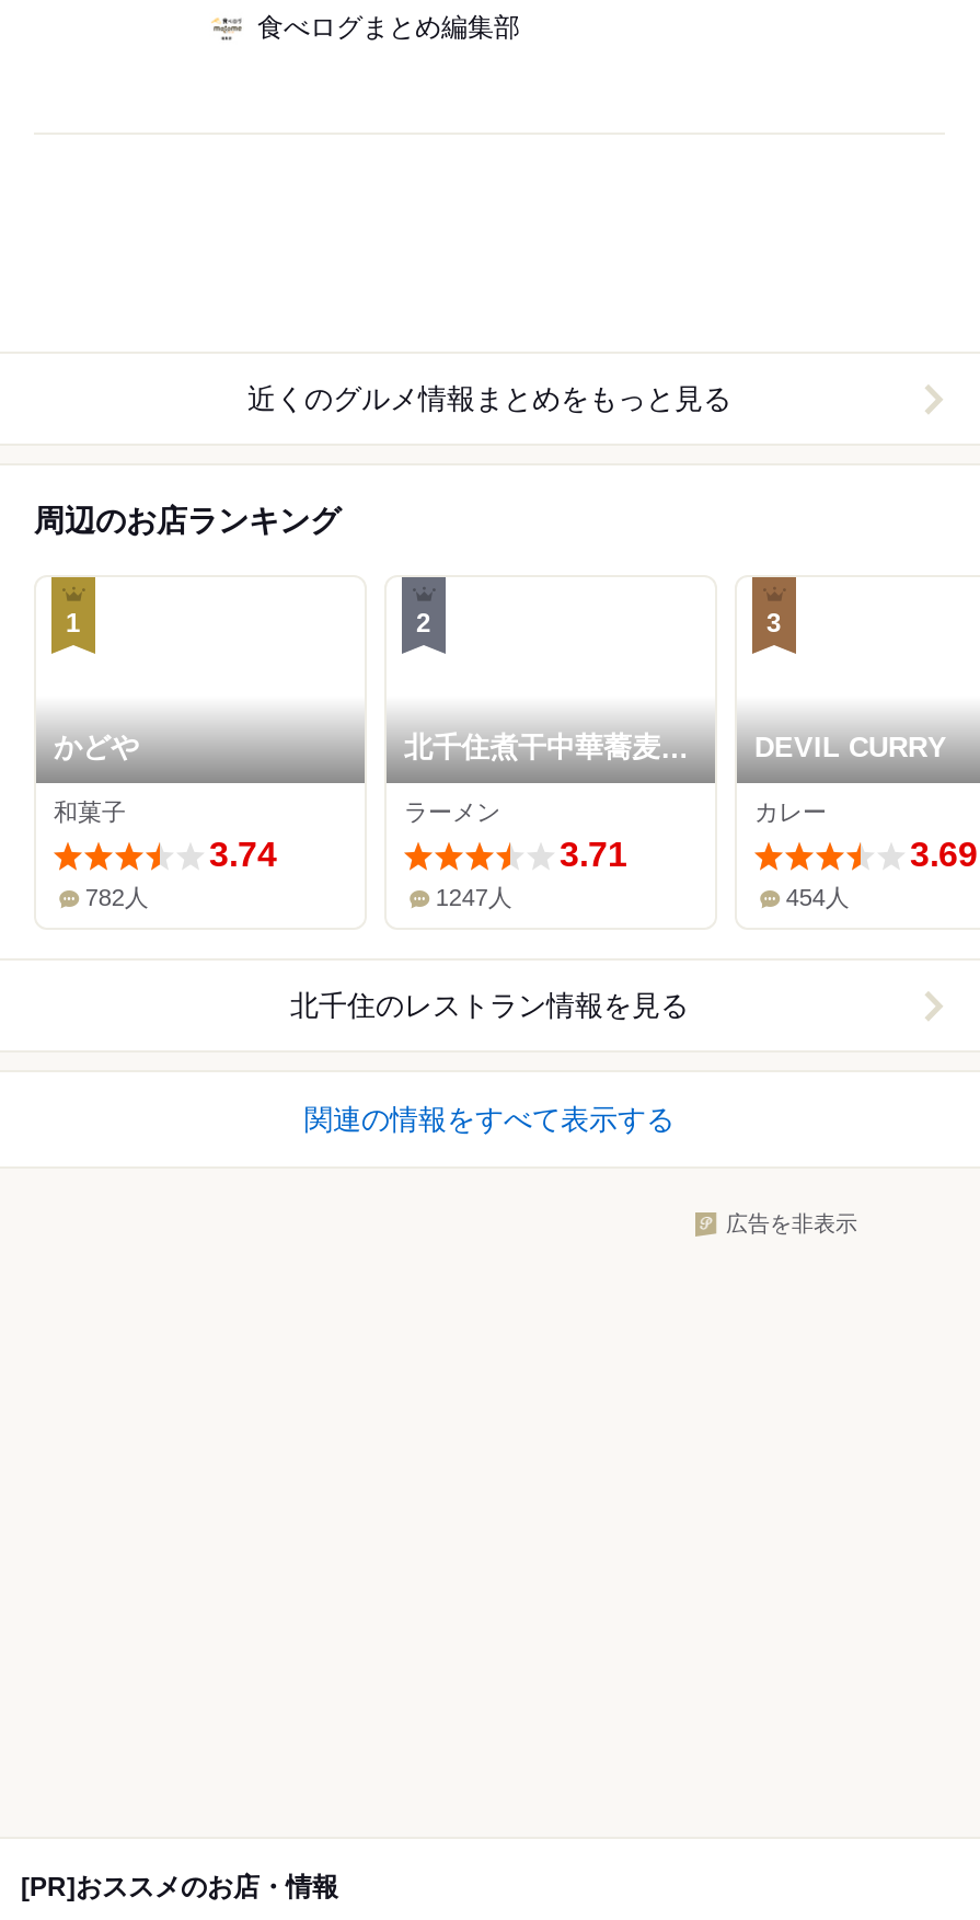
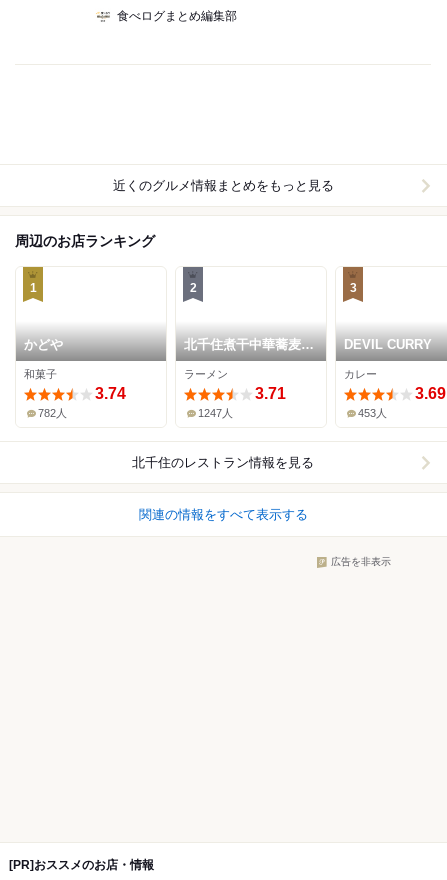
- 454人
+ 453人
